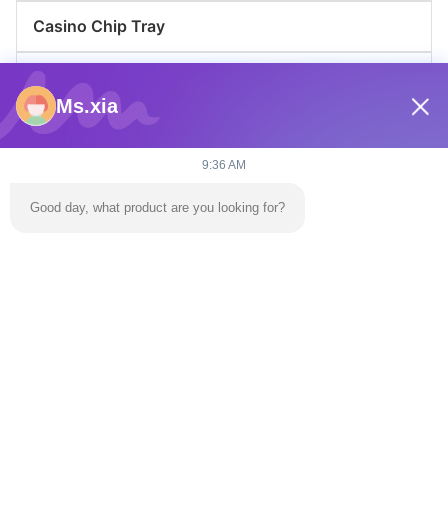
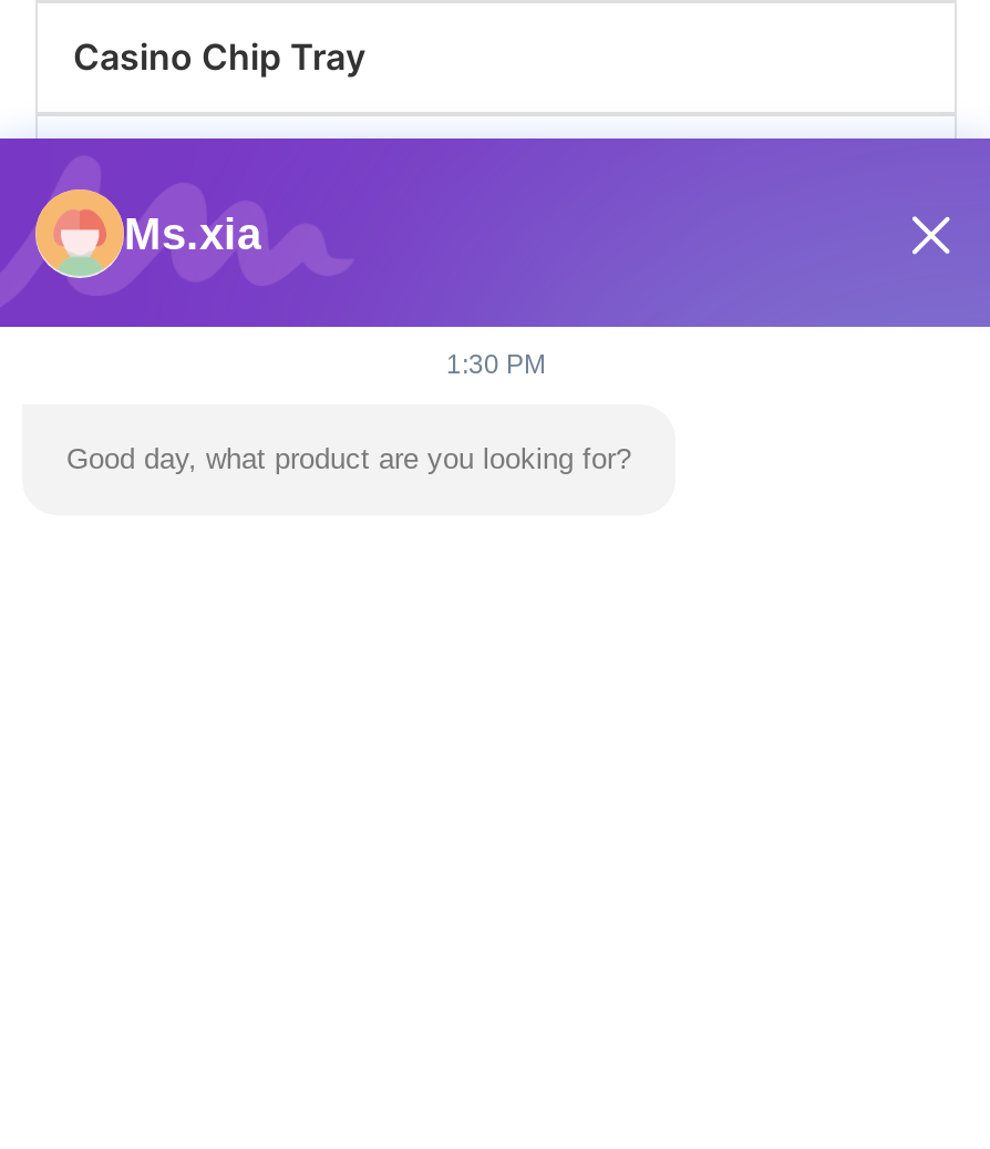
- 9:36 AM
+ 1:30 PM
